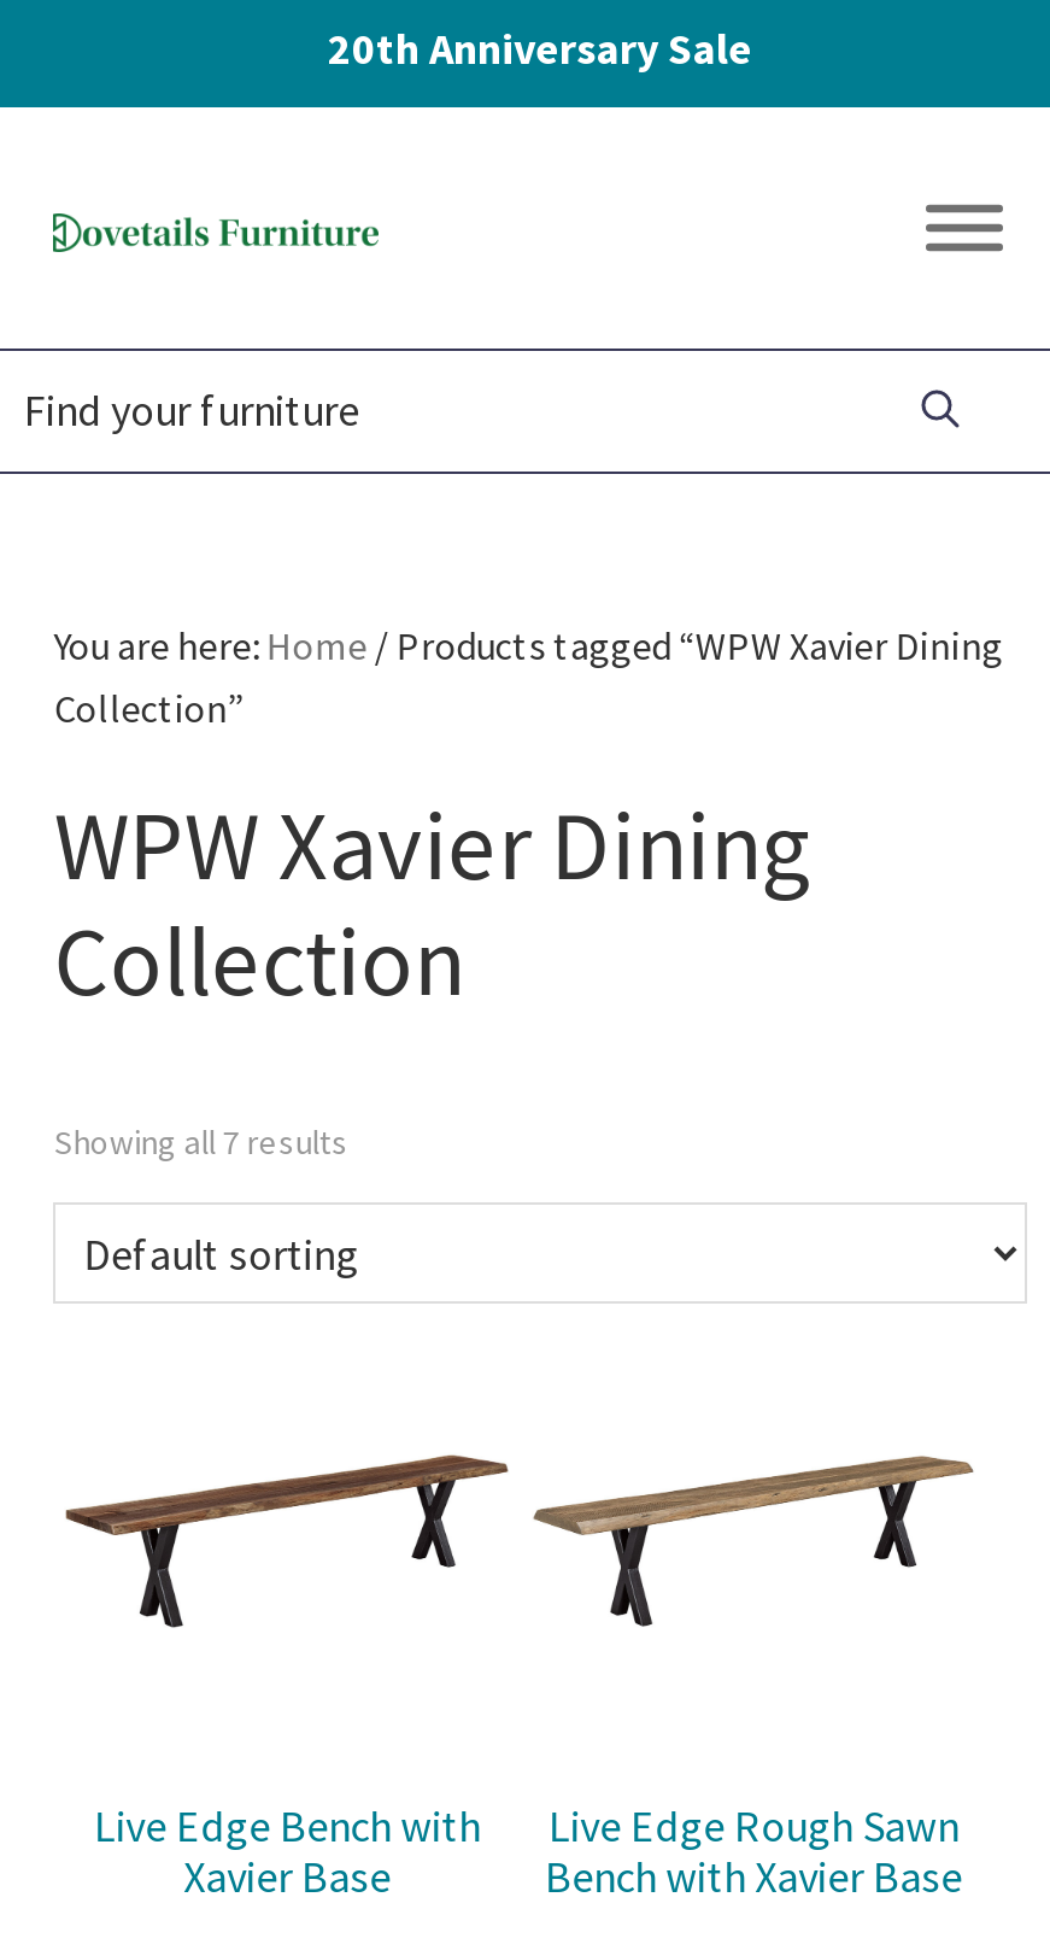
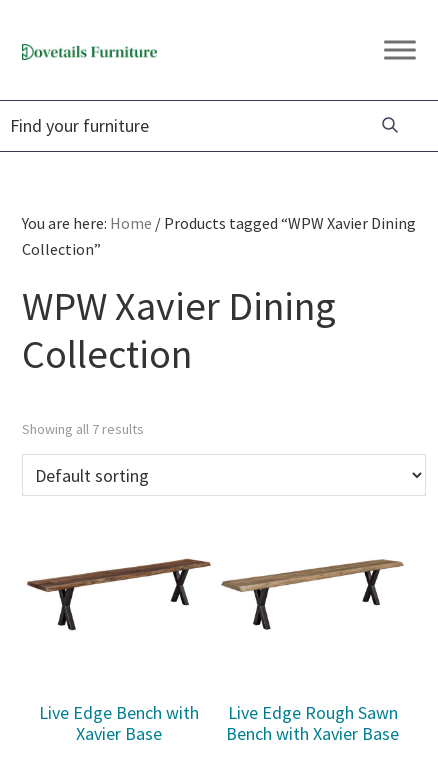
- 20th Anniversary Sale
